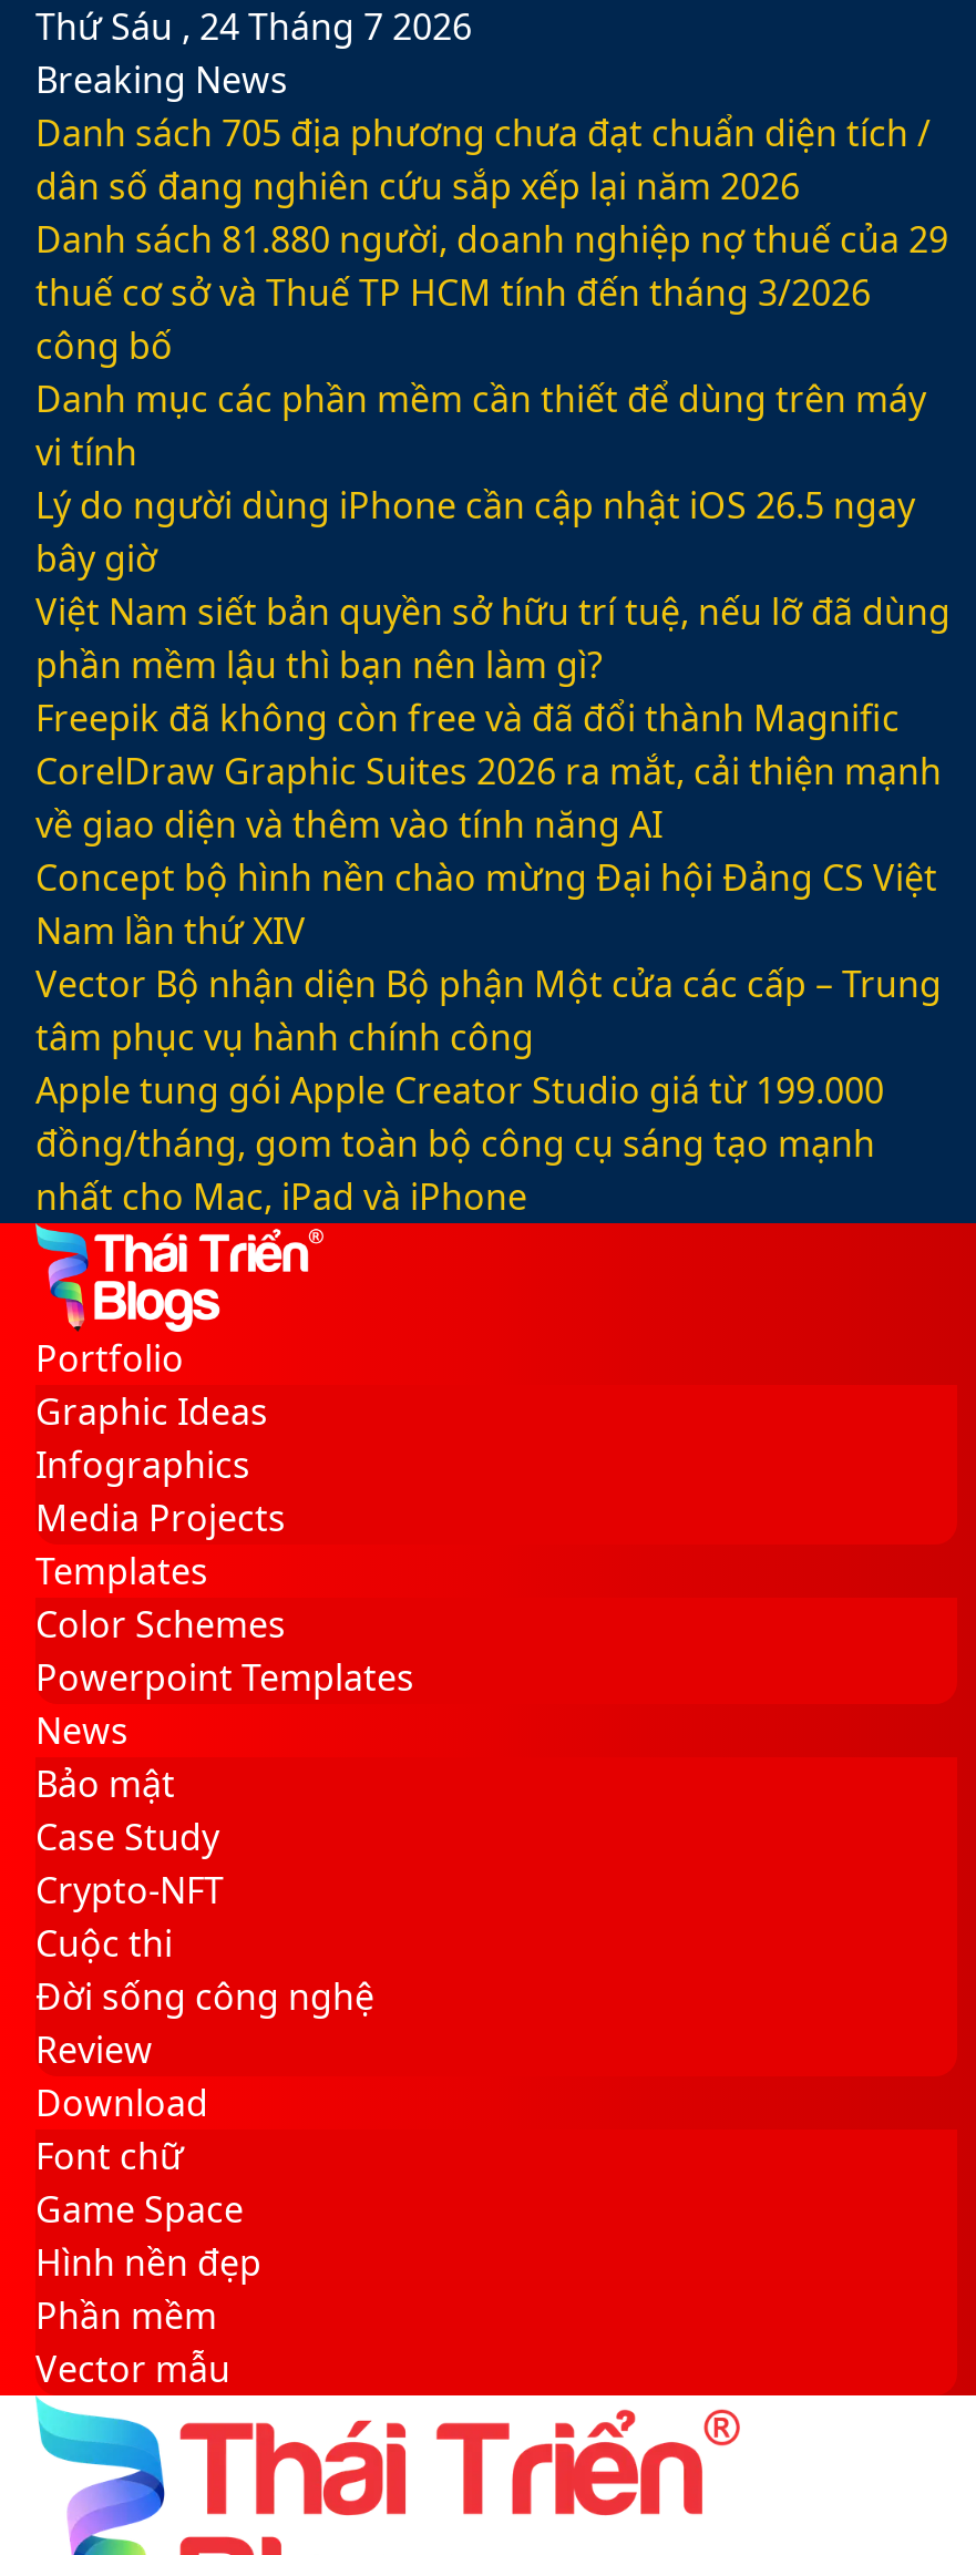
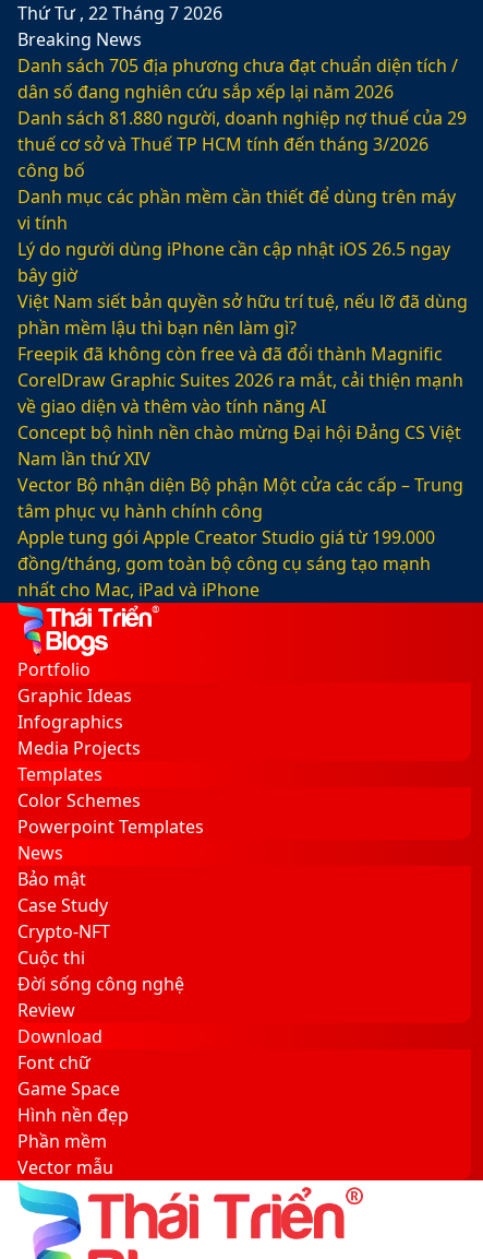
- Thứ Sáu , 24 Tháng 7 2026
+ Thứ Tư , 22 Tháng 7 2026
